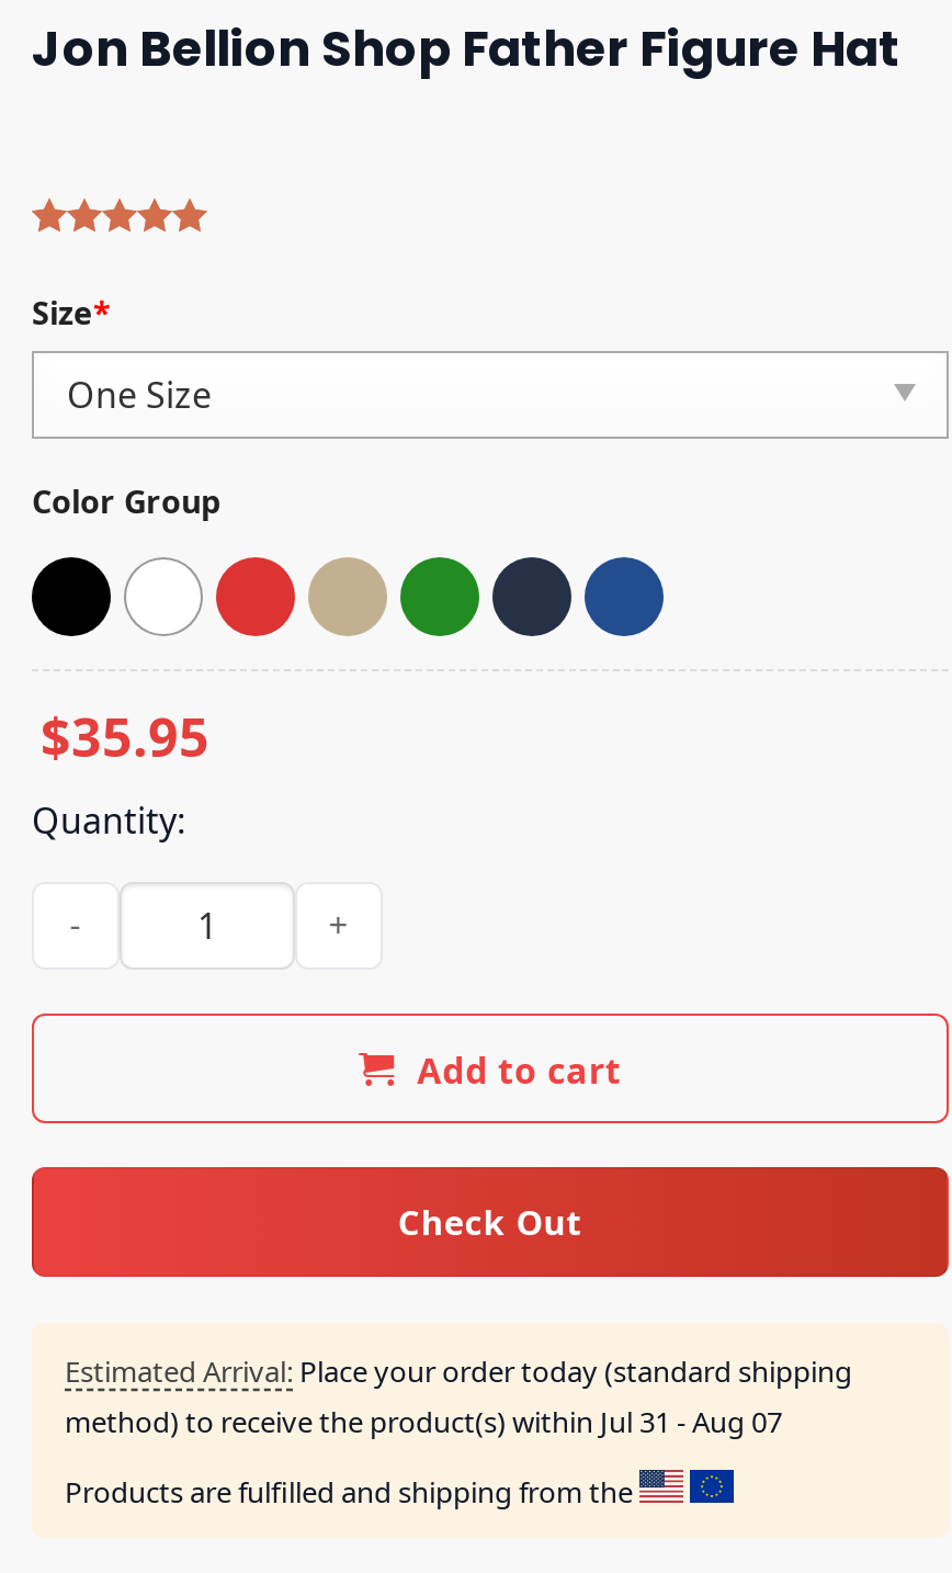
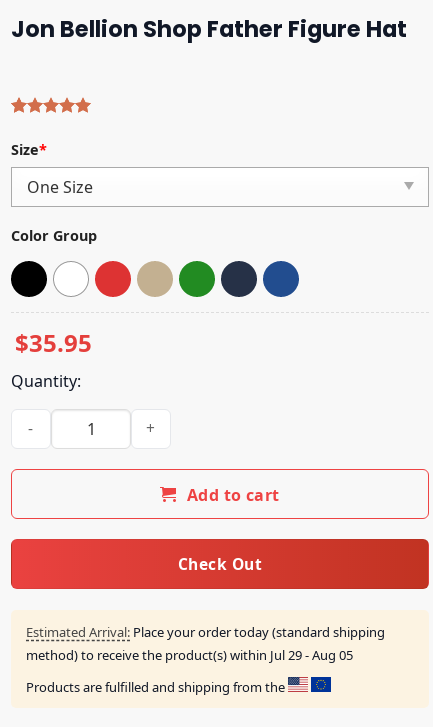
- method) to receive the product(s) within Jul 31 - Aug 07
+ method) to receive the product(s) within Jul 29 - Aug 05
